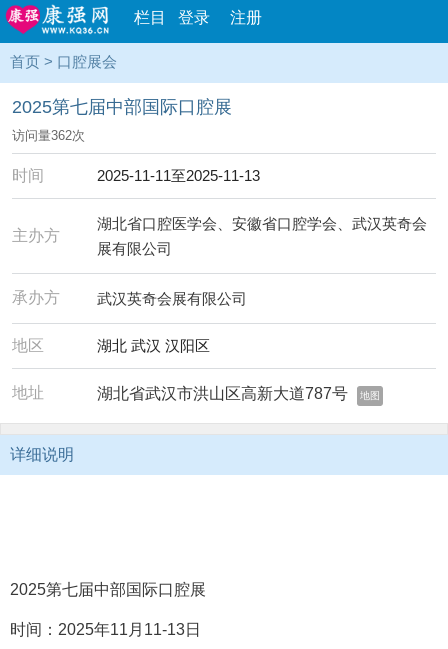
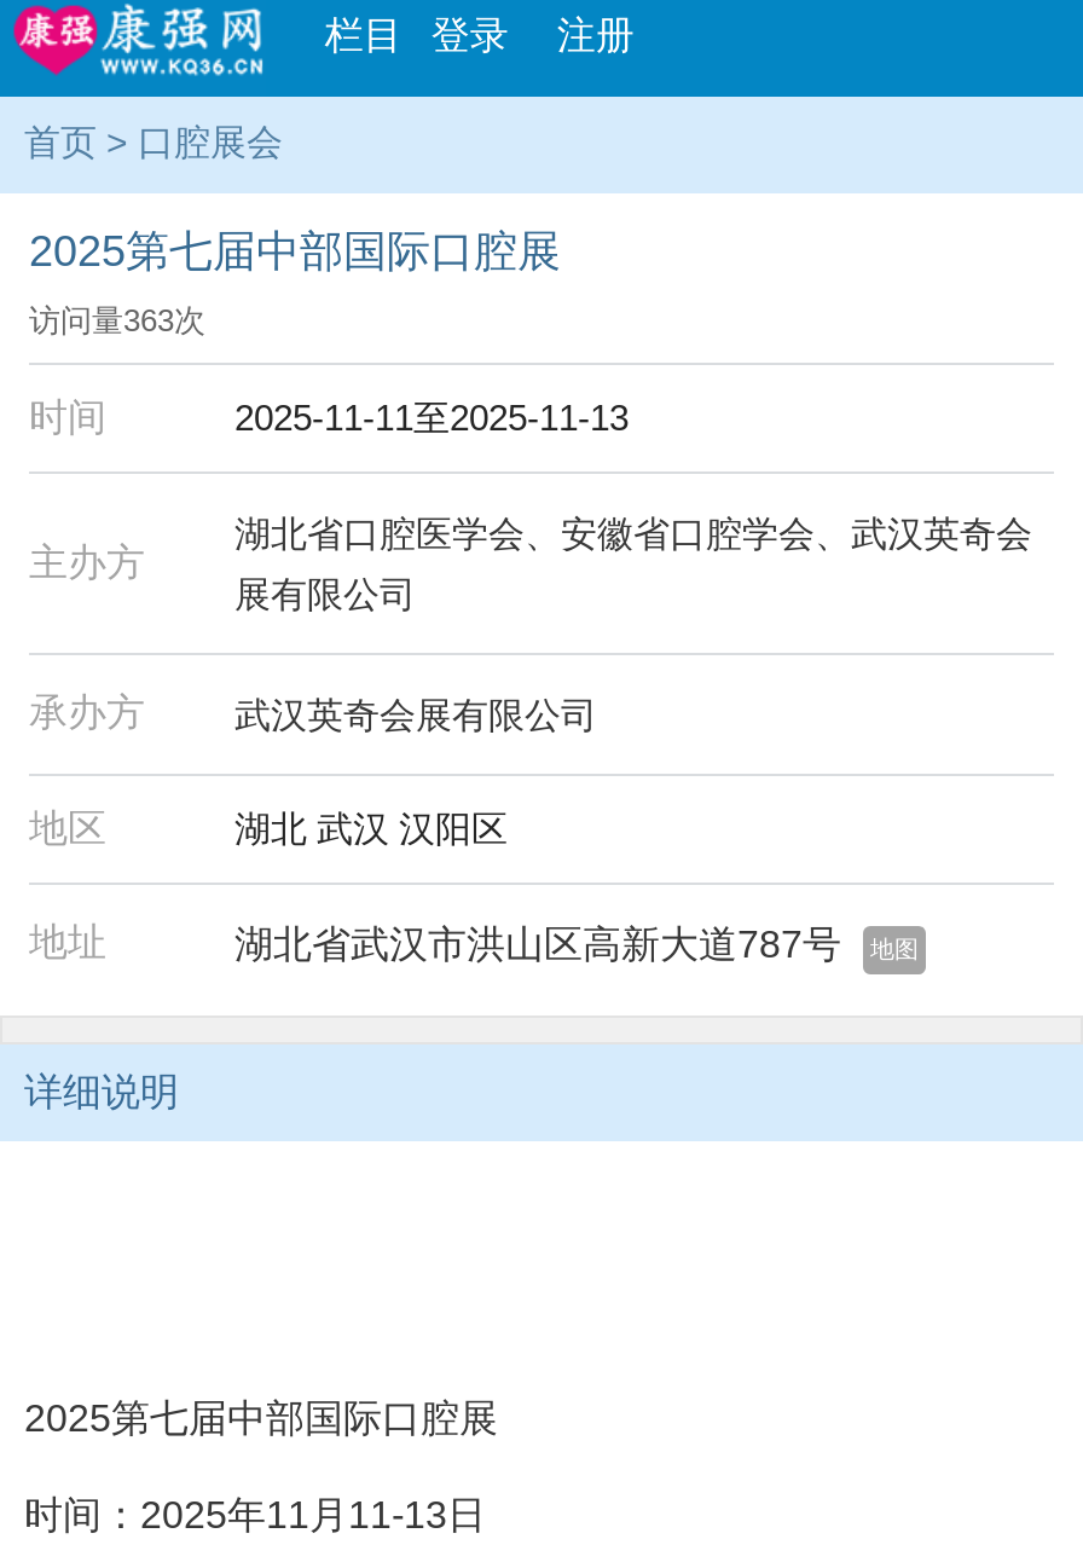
- 访问量362次
+ 访问量363次
